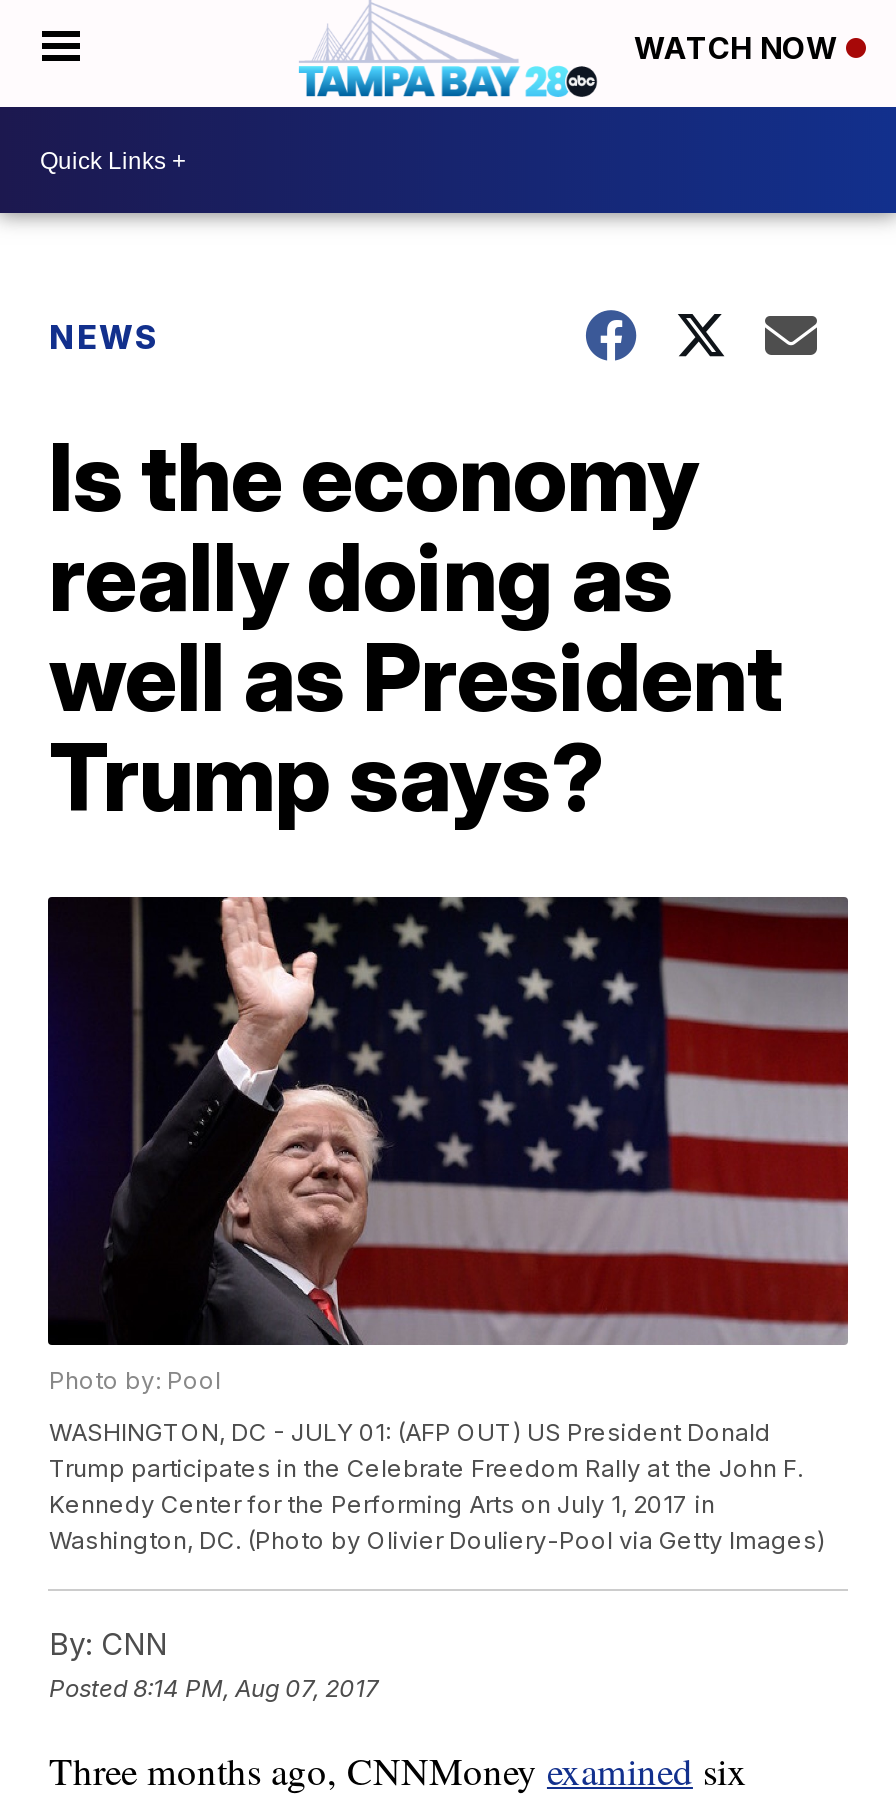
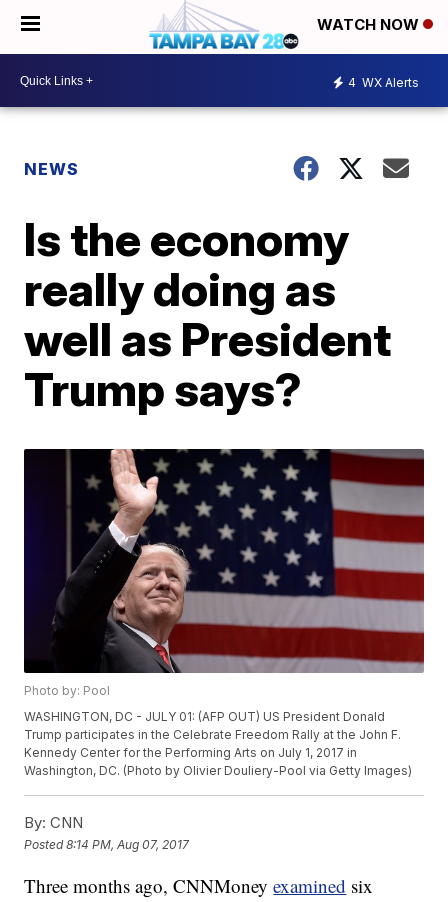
+ 4 WX Alerts
